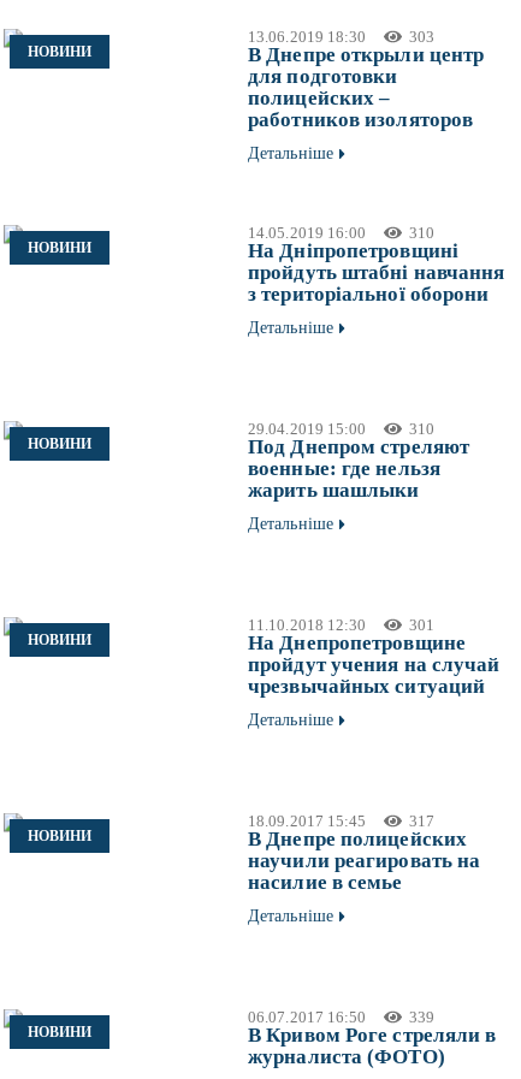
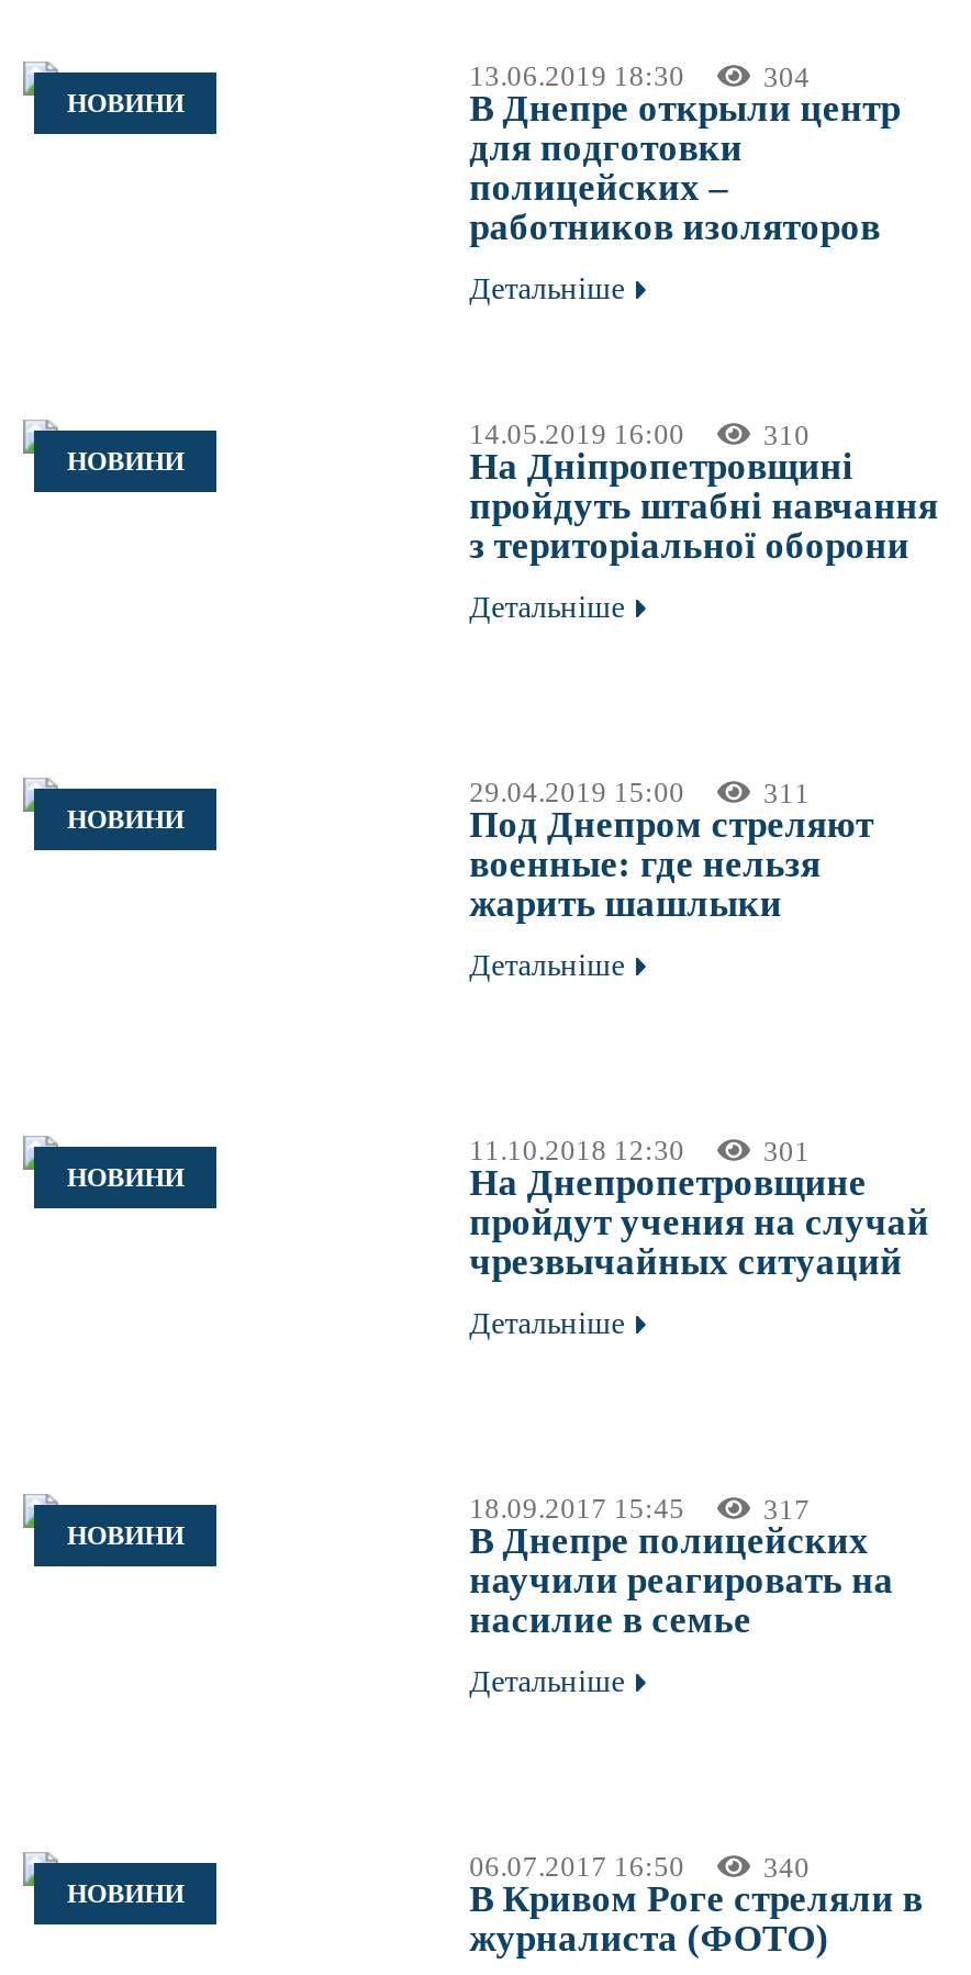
- 303
+ 304

- 310
+ 311

- 339
+ 340
